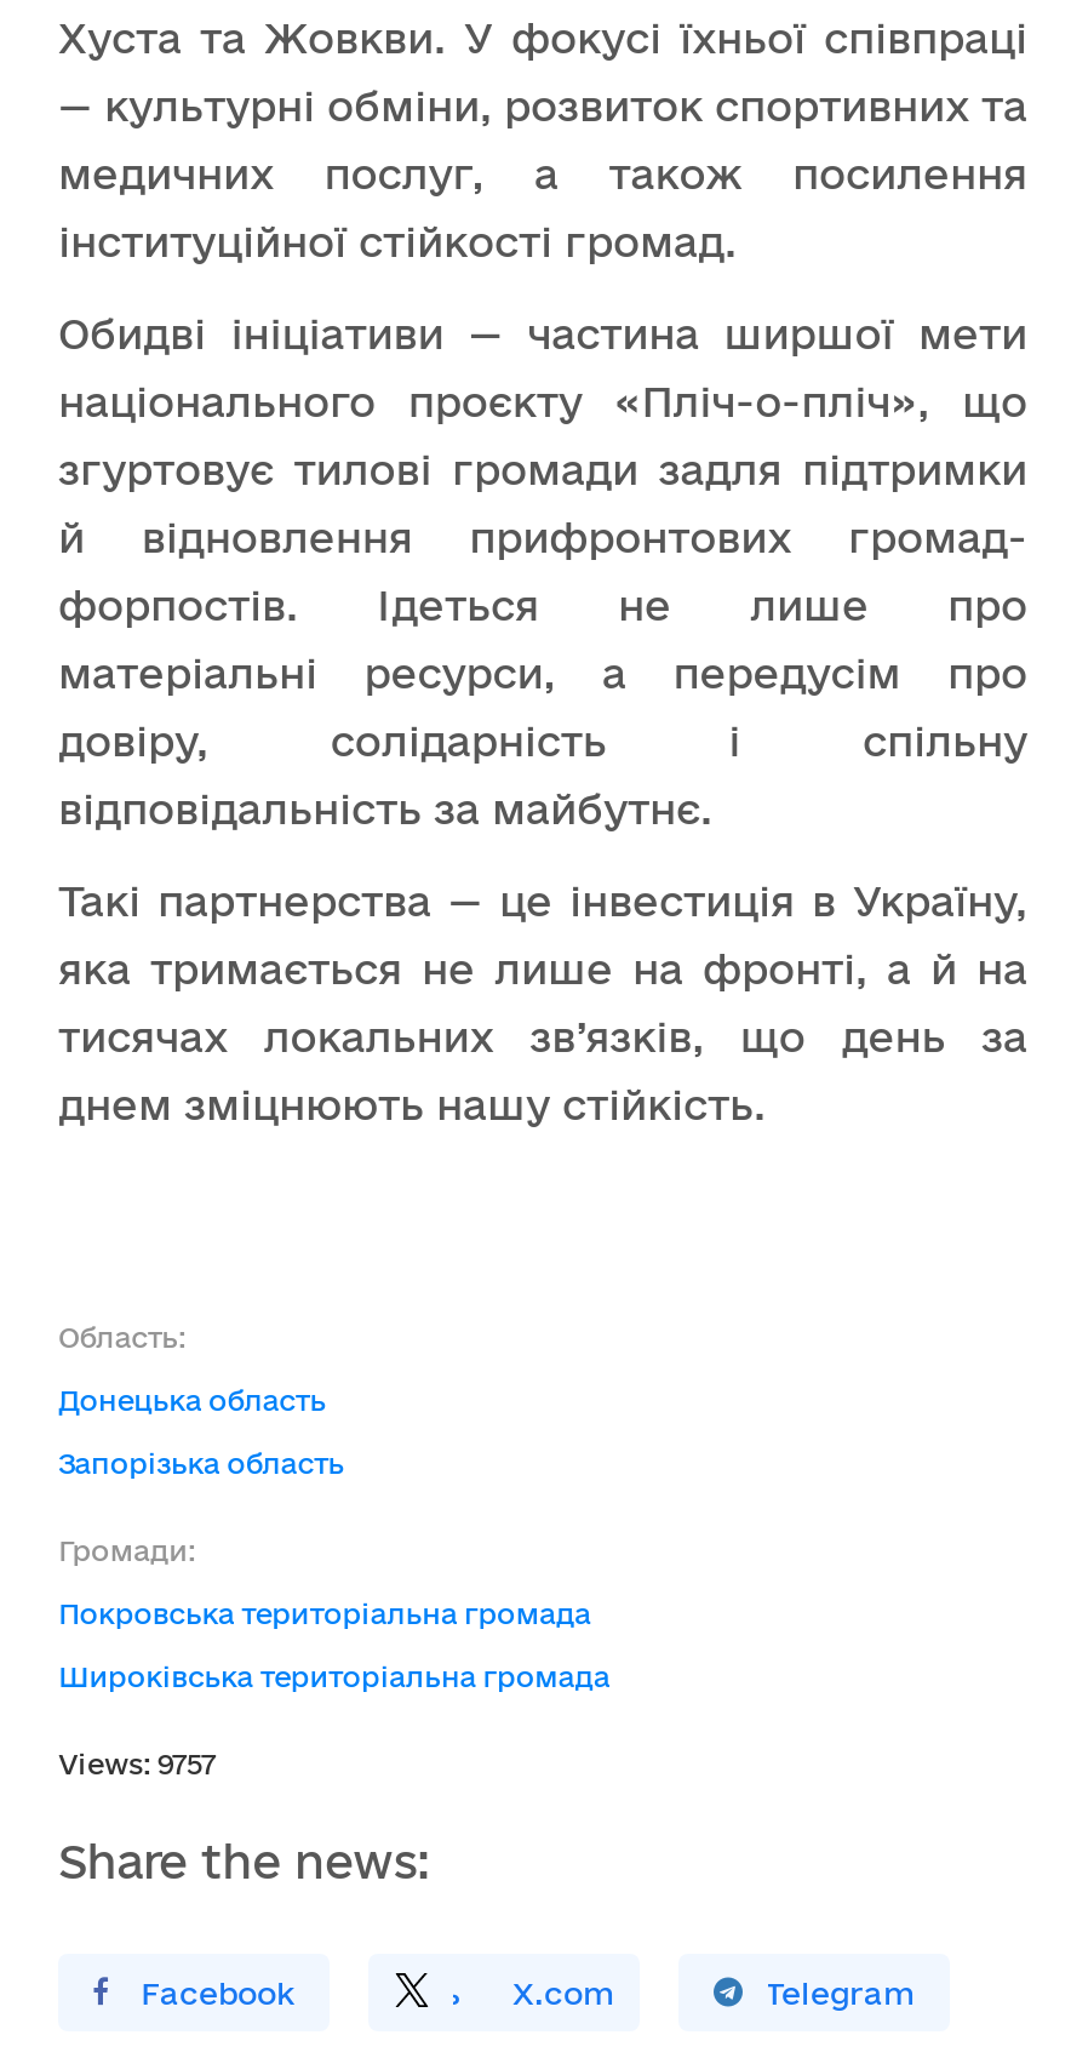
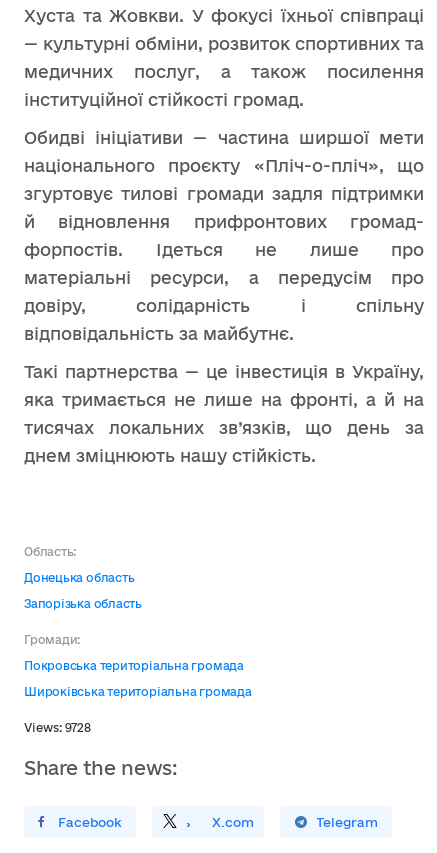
- Views: 9757
+ Views: 9728
